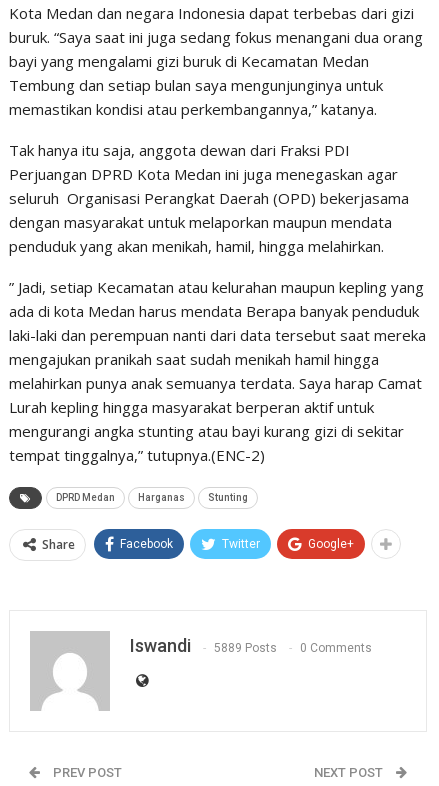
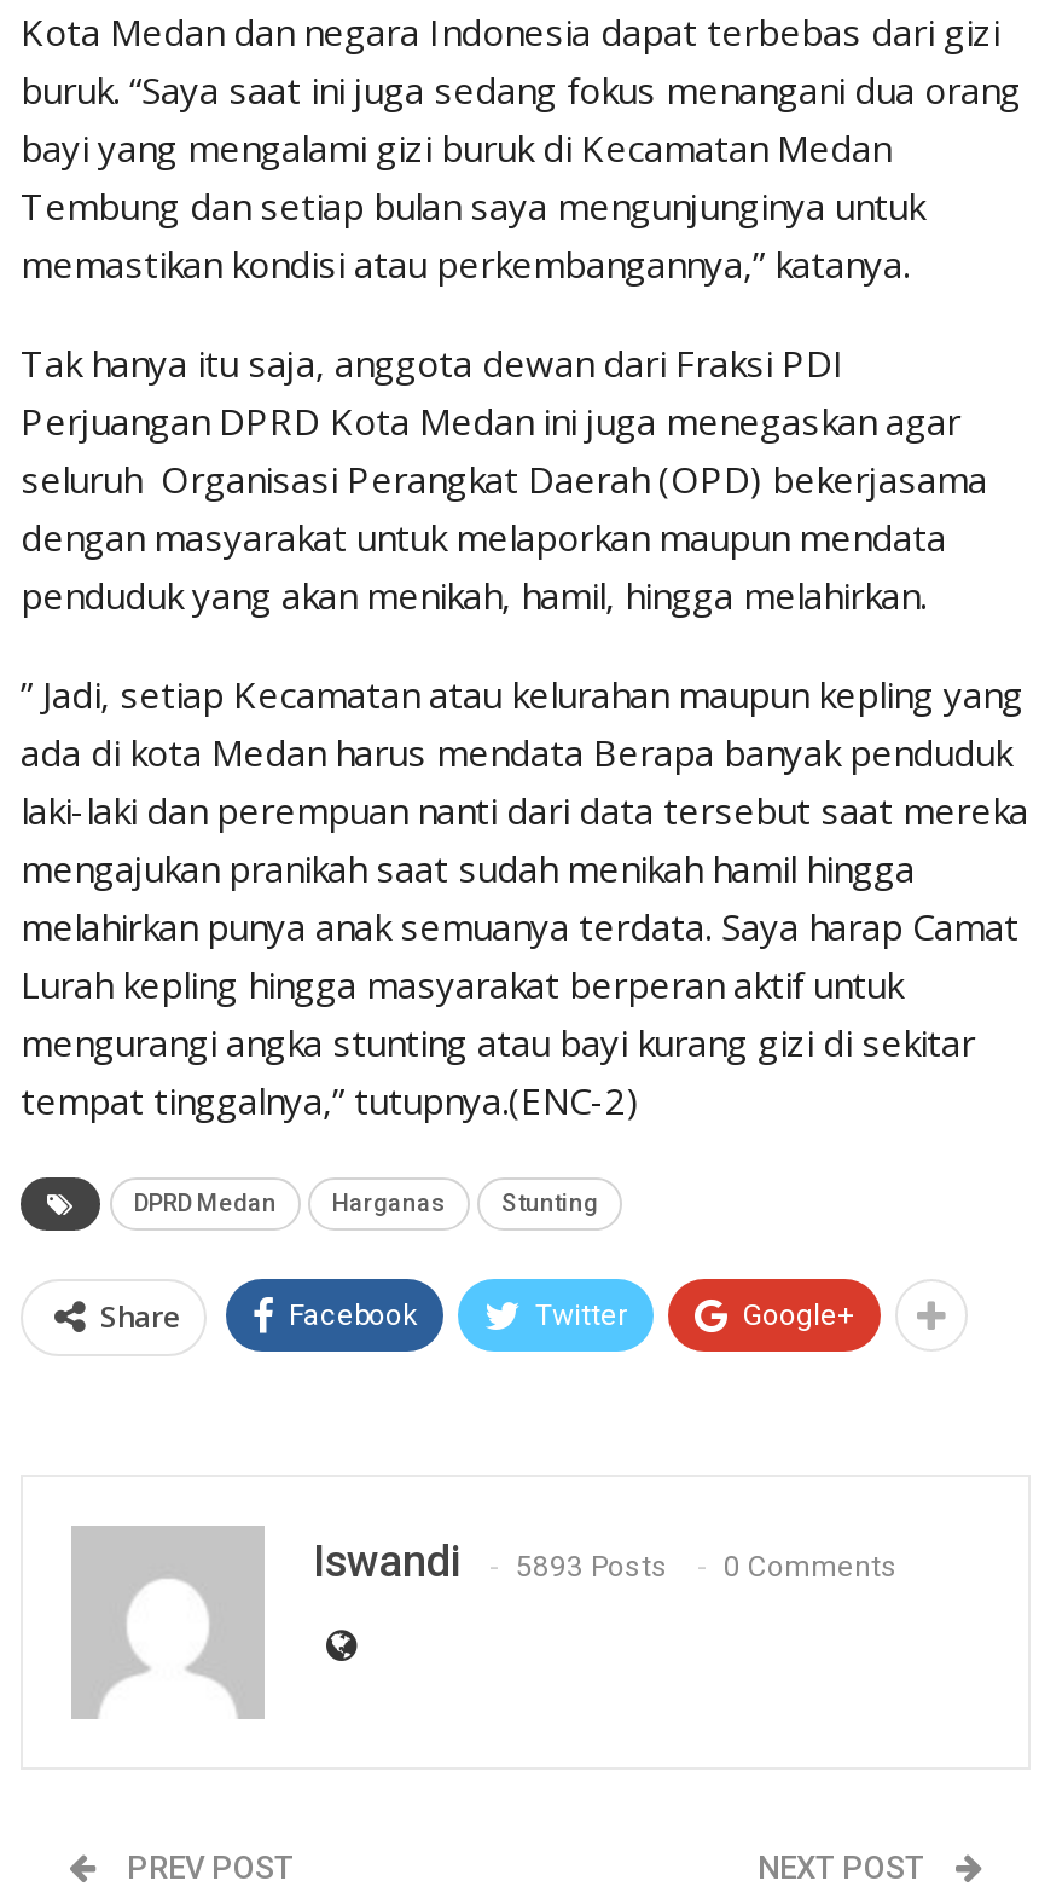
- Iswandi 5889 Posts 0 Comments
+ Iswandi 5893 Posts 0 Comments
